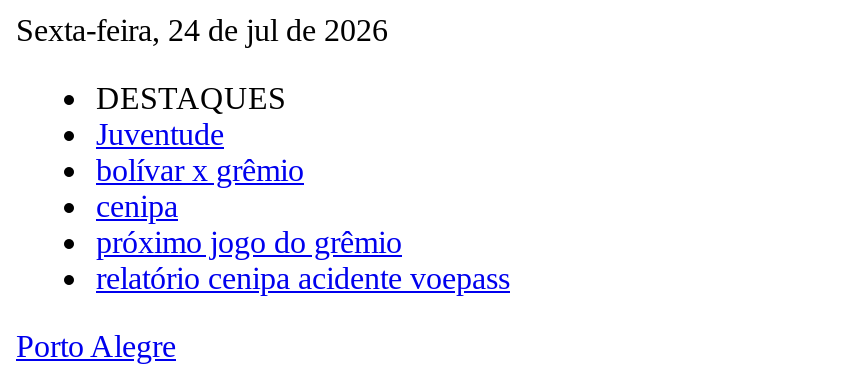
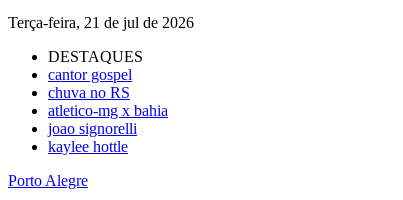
- Sexta-feira, 24 de jul de 2026
+ Terça-feira, 21 de jul de 2026

- Juventude
- bolívar x grêmio
- cenipa
- próximo jogo do grêmio
- relatório cenipa acidente voepass
+ cantor gospel
+ chuva no RS
+ atletico-mg x bahia
+ joao signorelli
+ kaylee hottle
